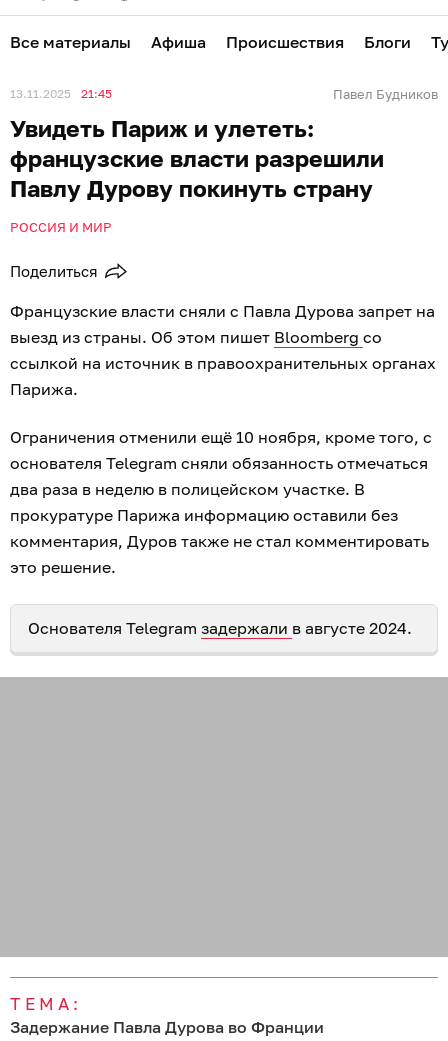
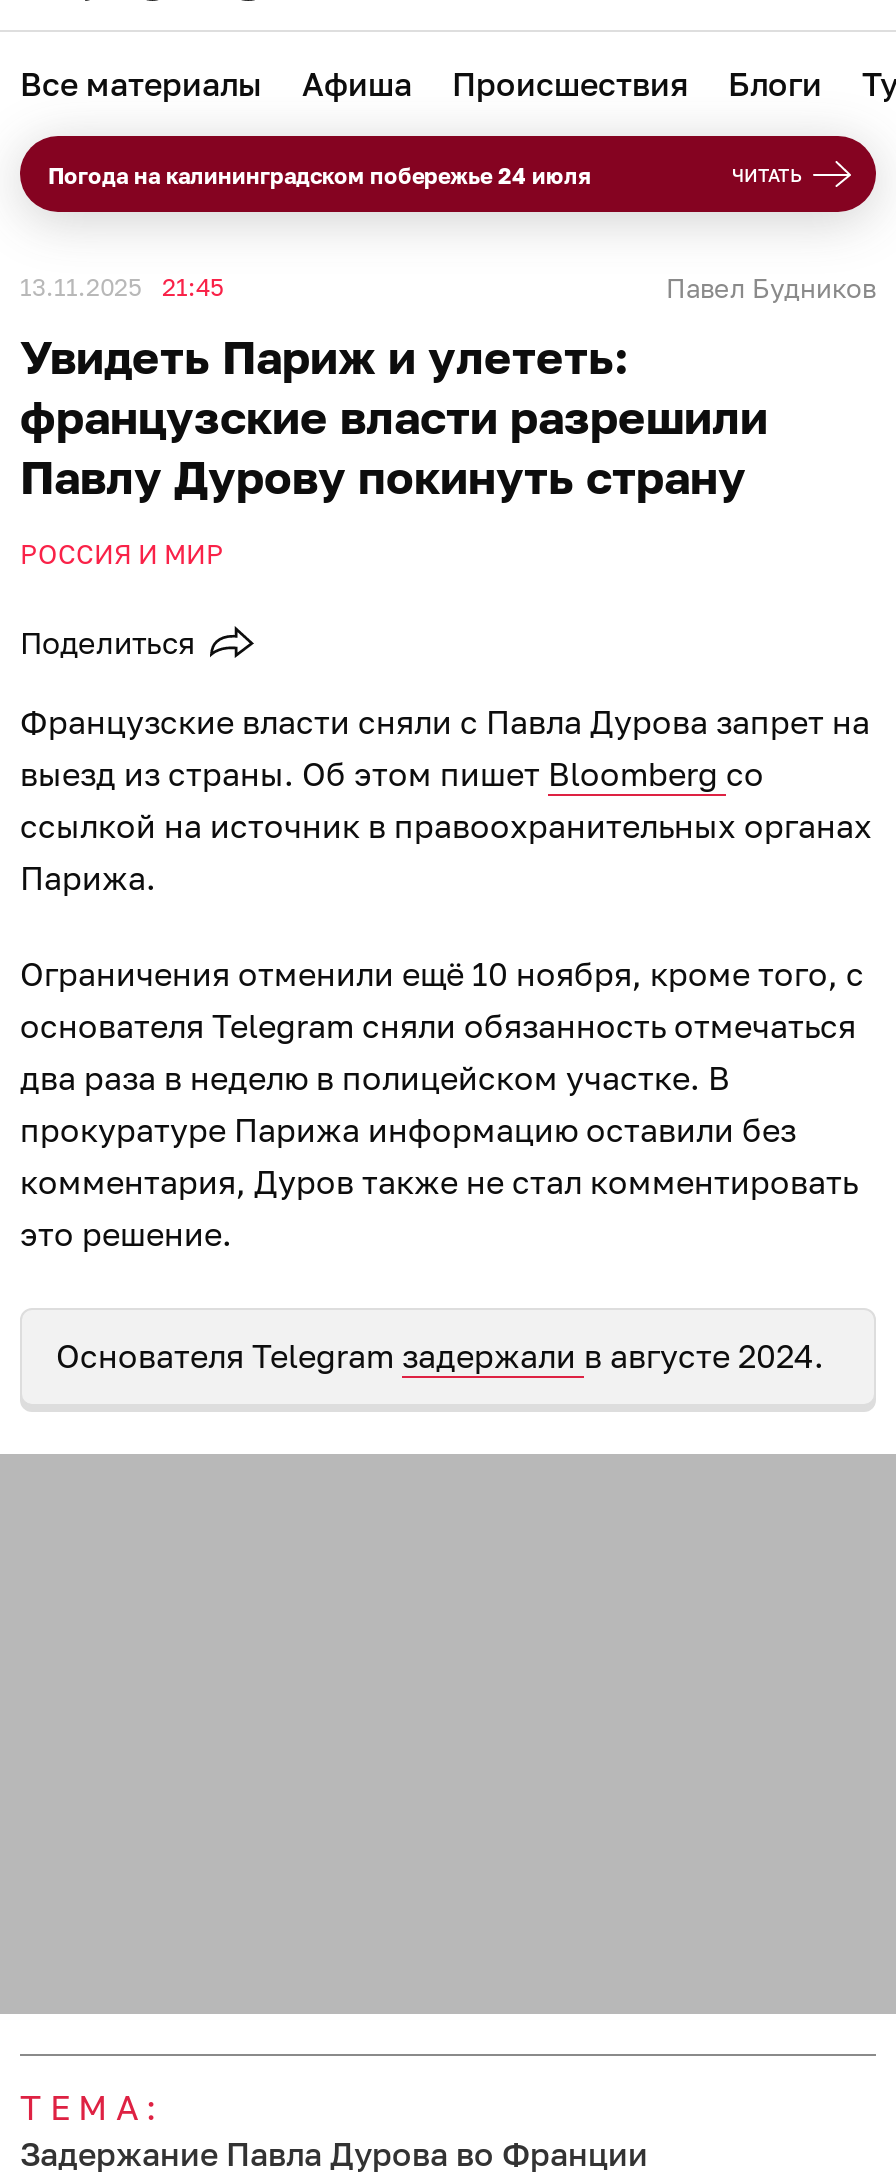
+ Погода на калининградском побережье 24 июля
+ ЧИТАТЬ
